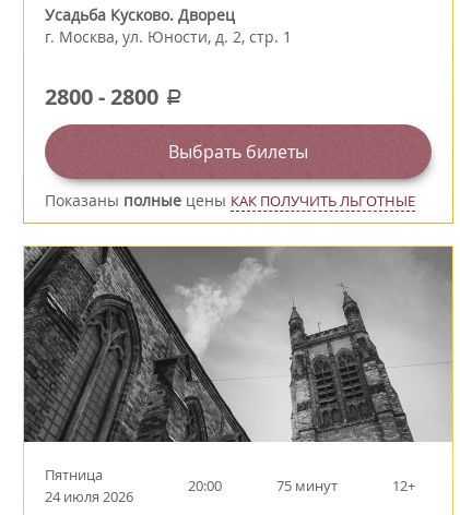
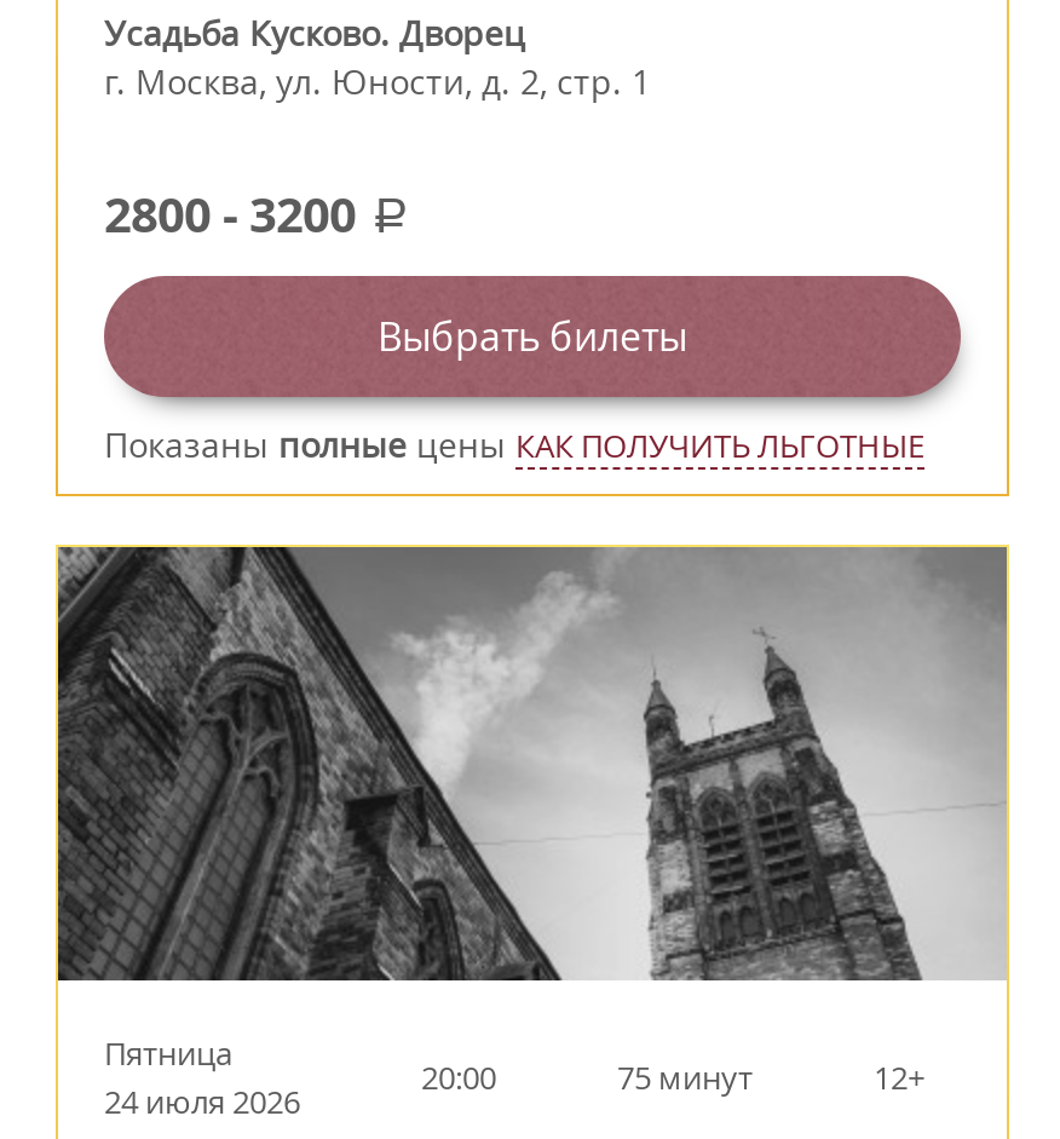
- 2800 - 2800 a
+ 2800 - 3200 a
